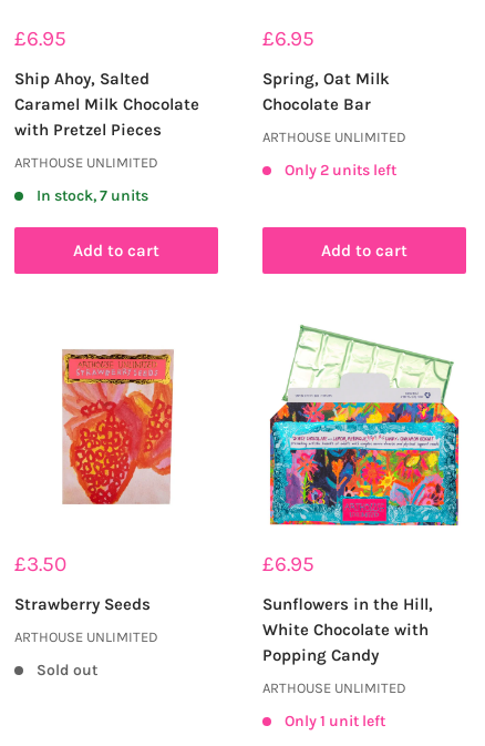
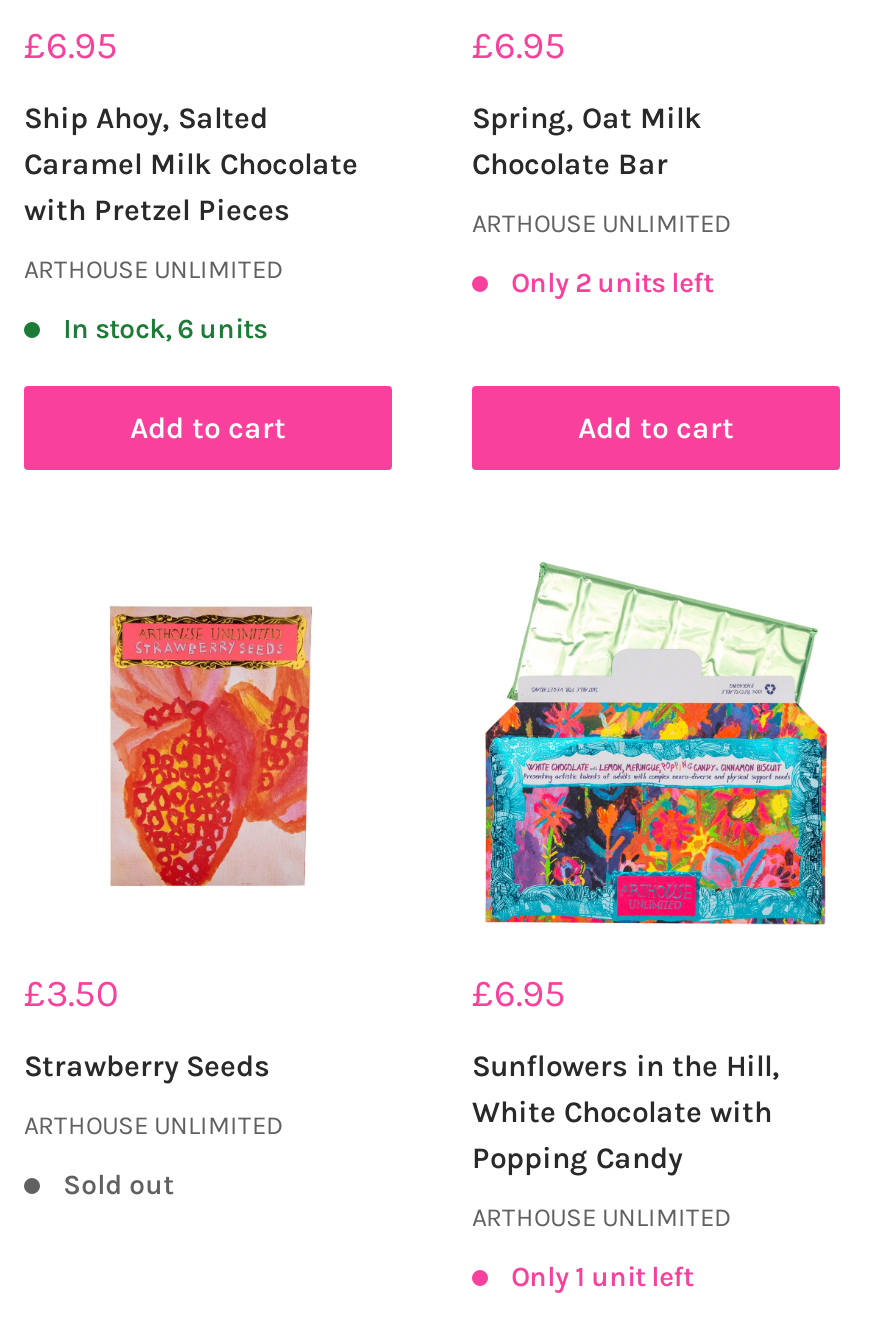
- In stock, 7 units
+ In stock, 6 units
